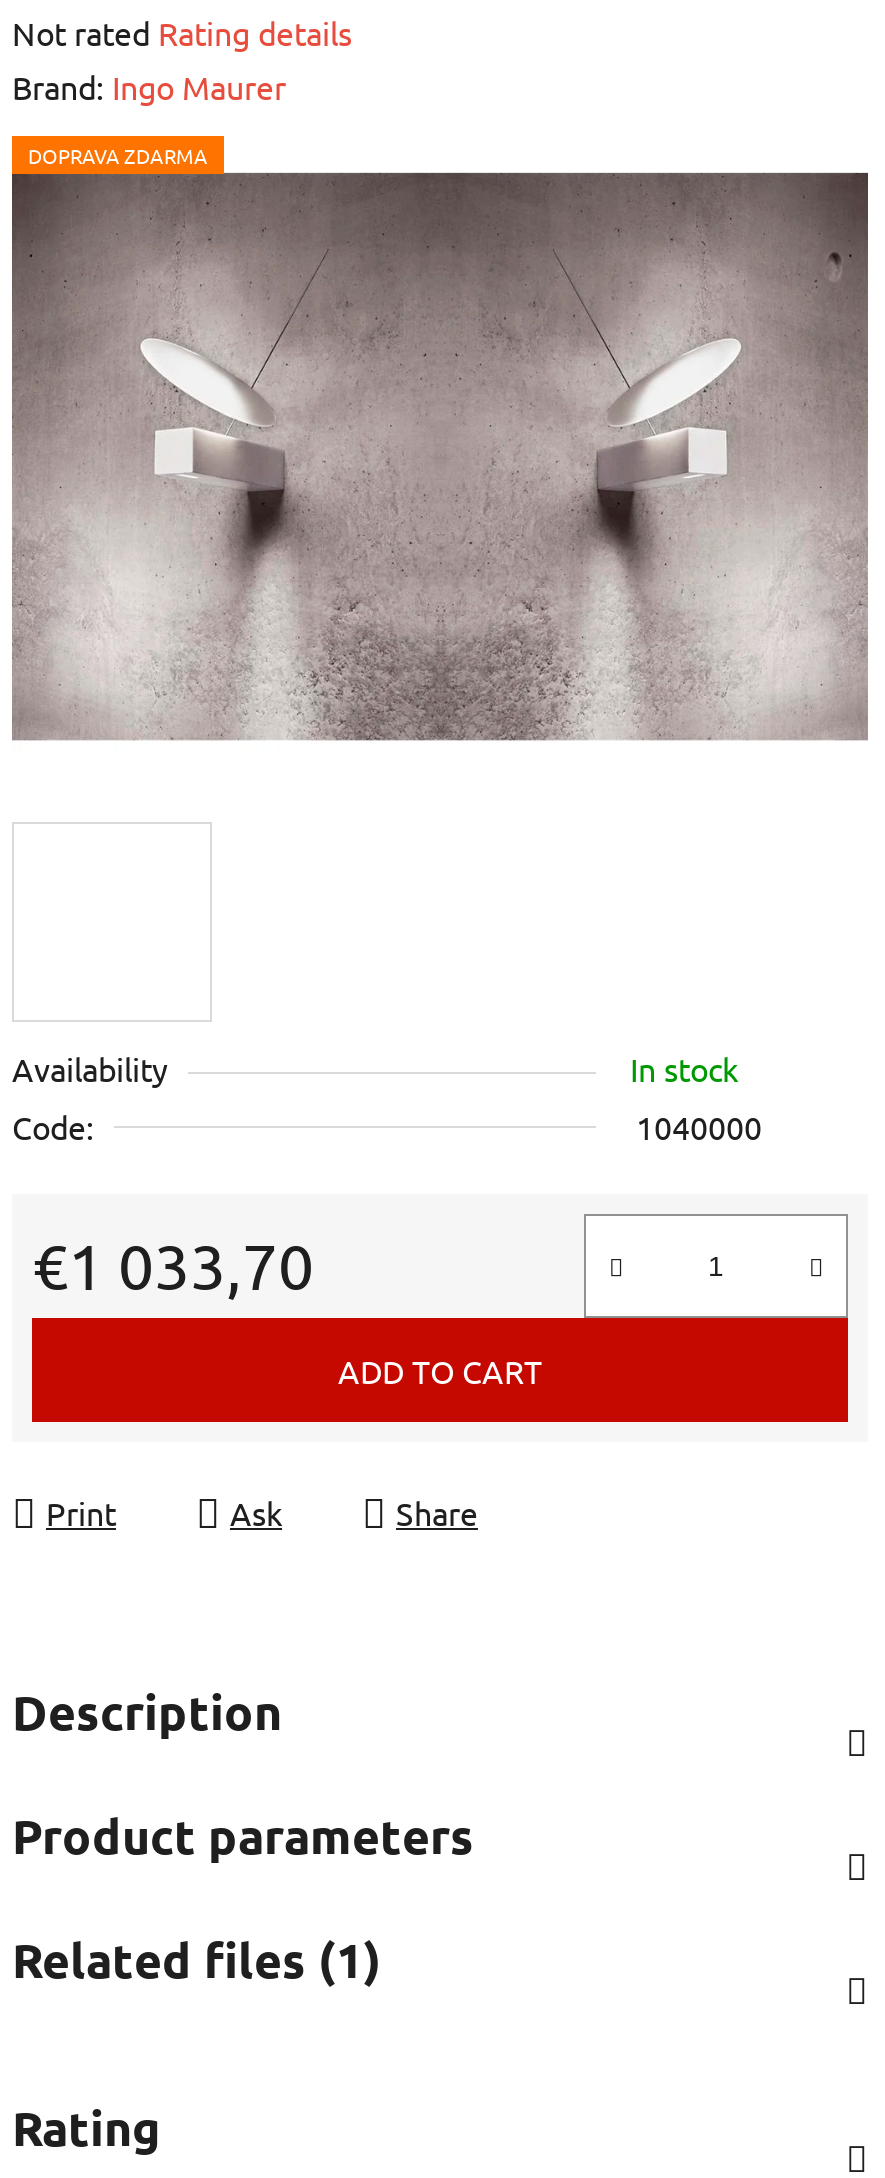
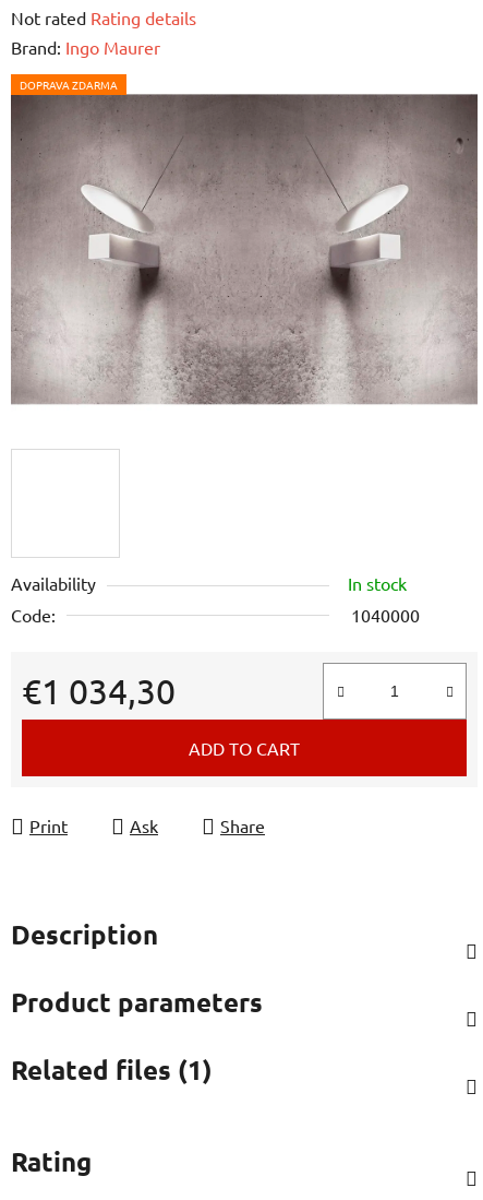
- €1 033,70
+ €1 034,30
